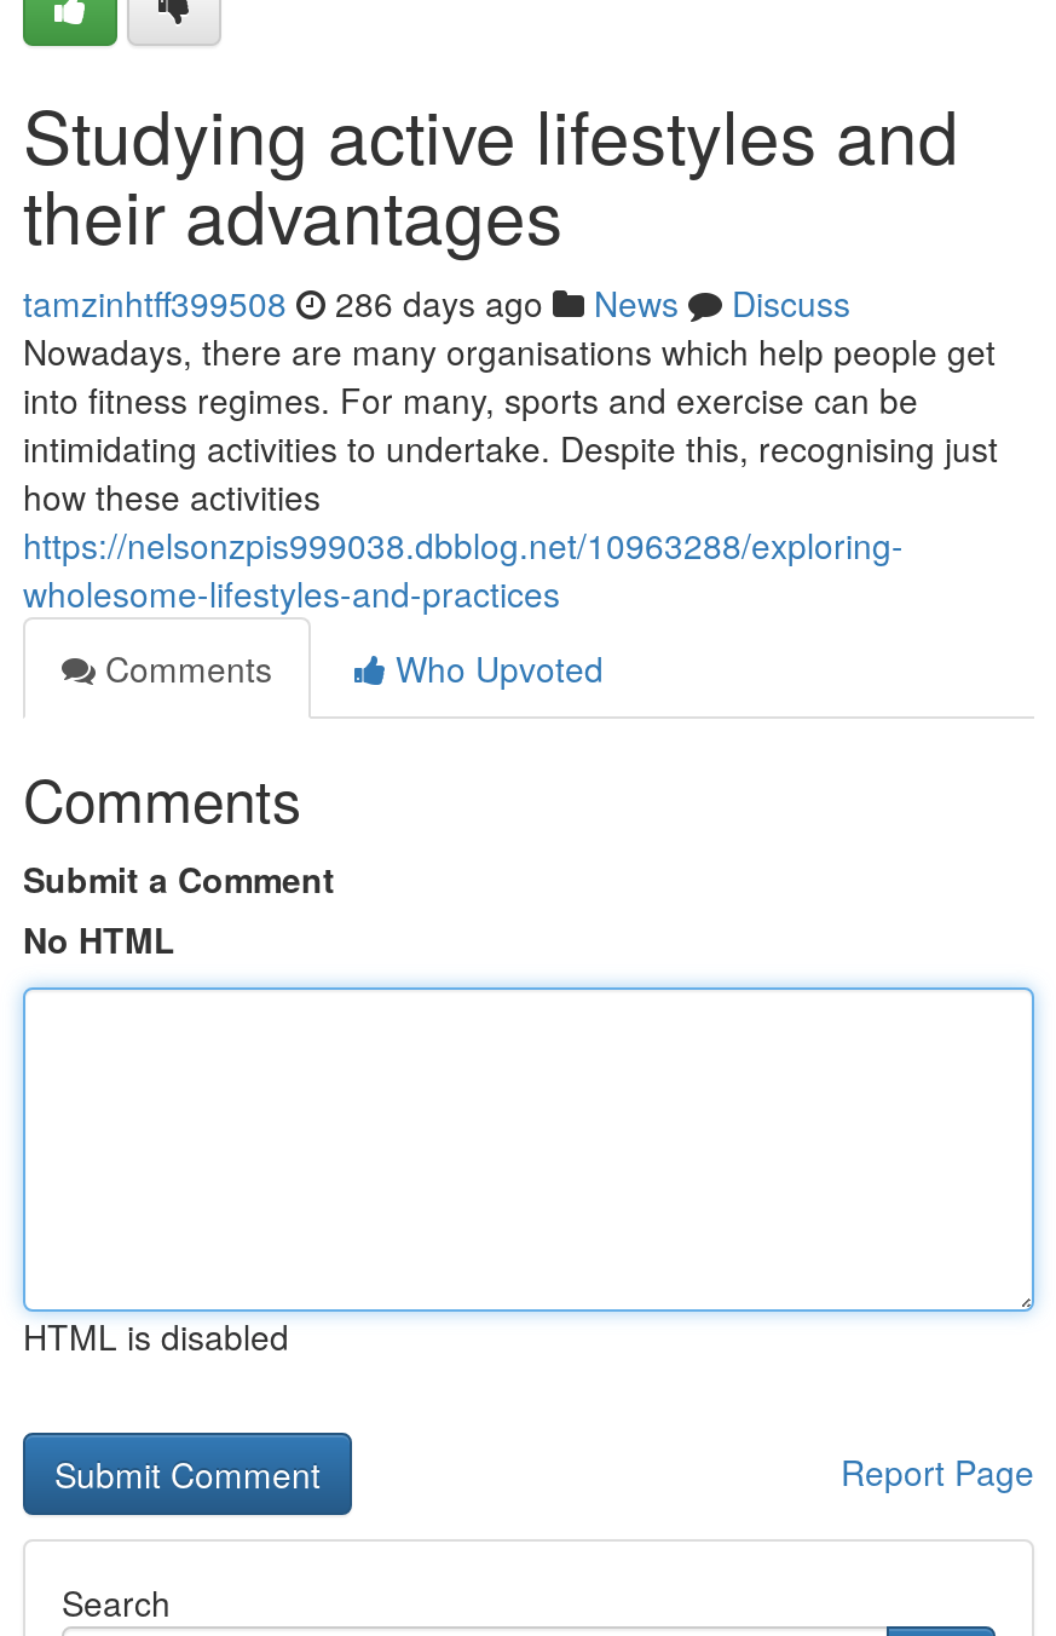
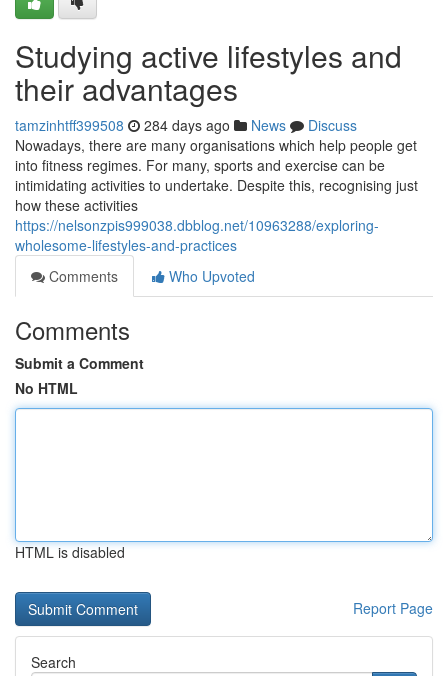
- tamzinhtff399508 286 days ago News Discuss
+ tamzinhtff399508 284 days ago News Discuss
